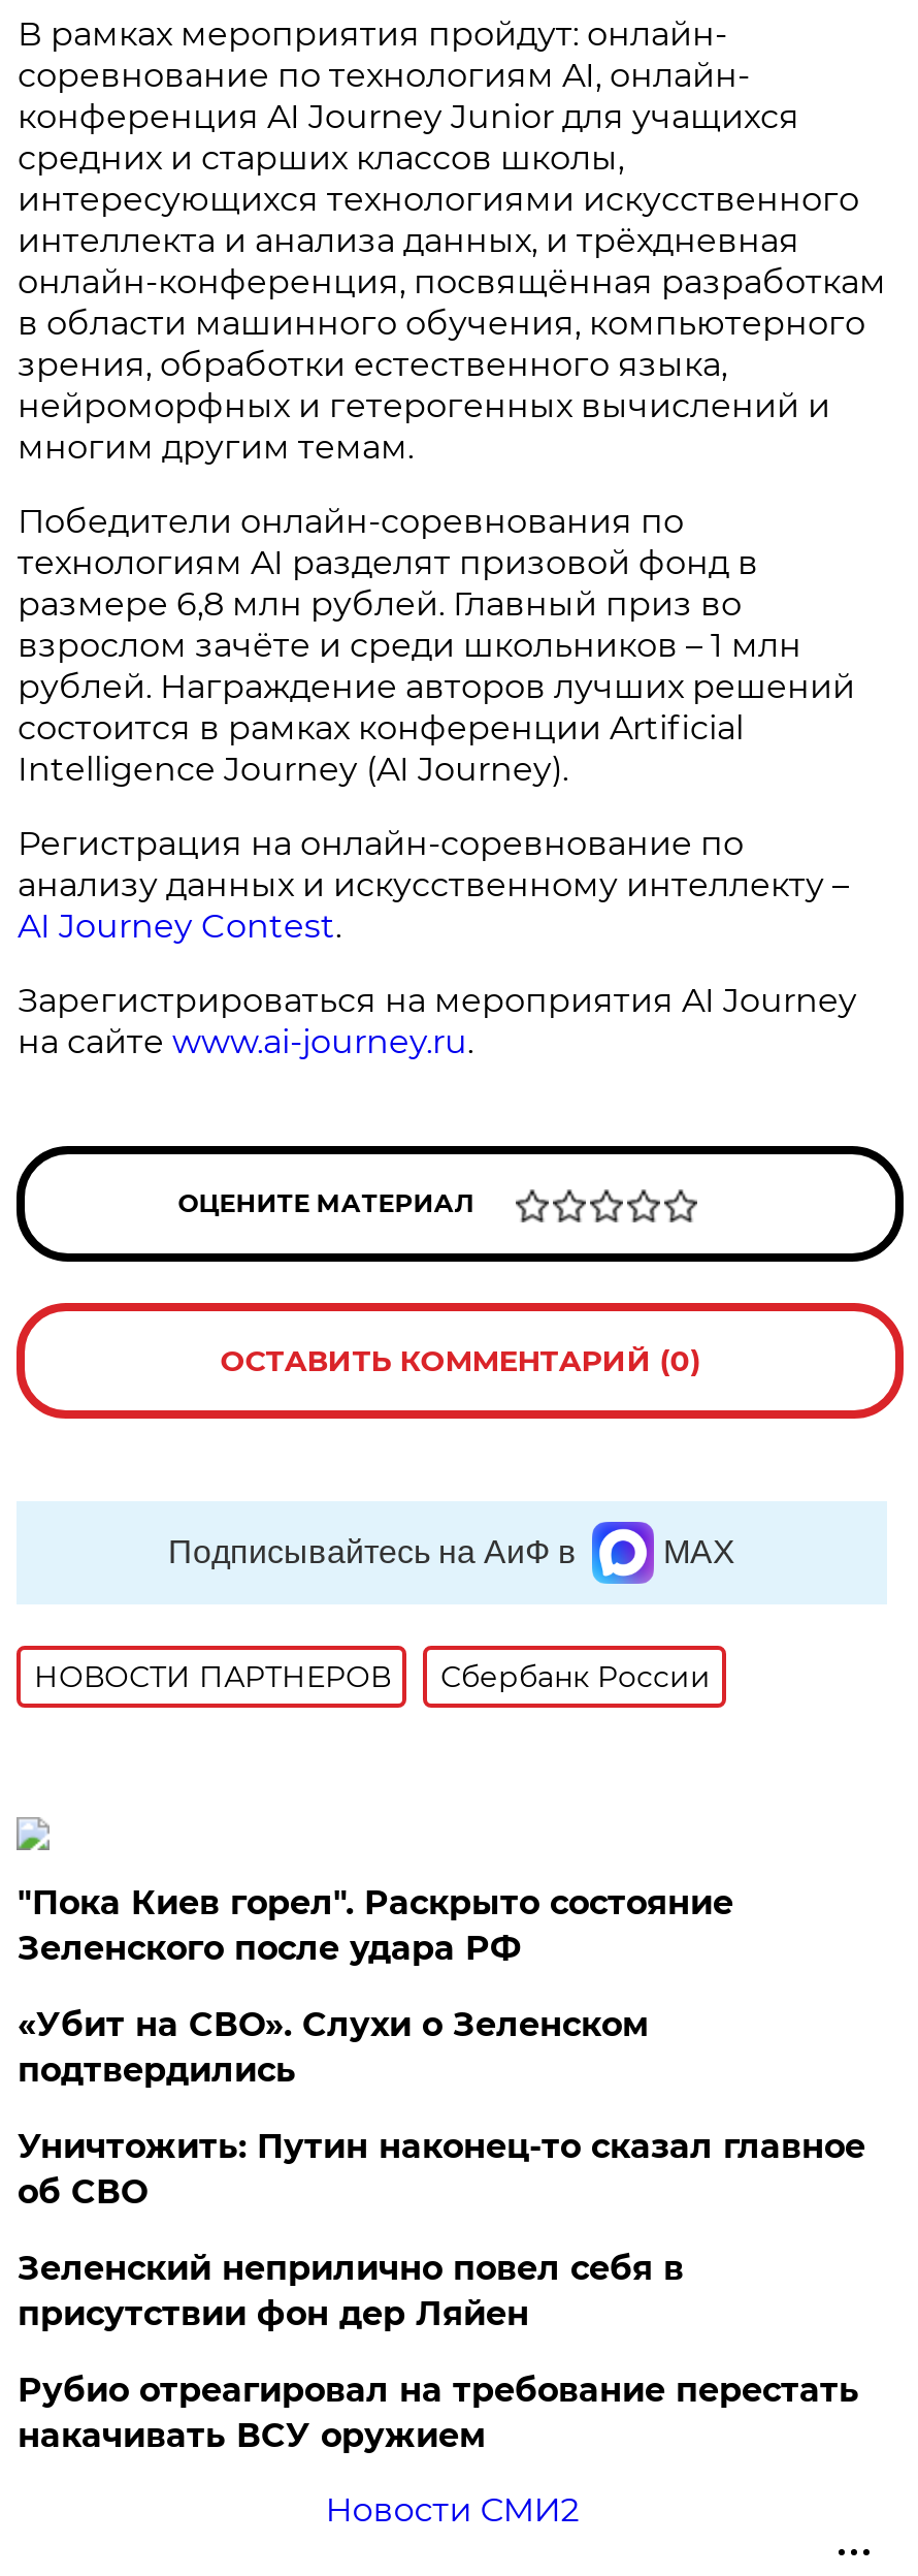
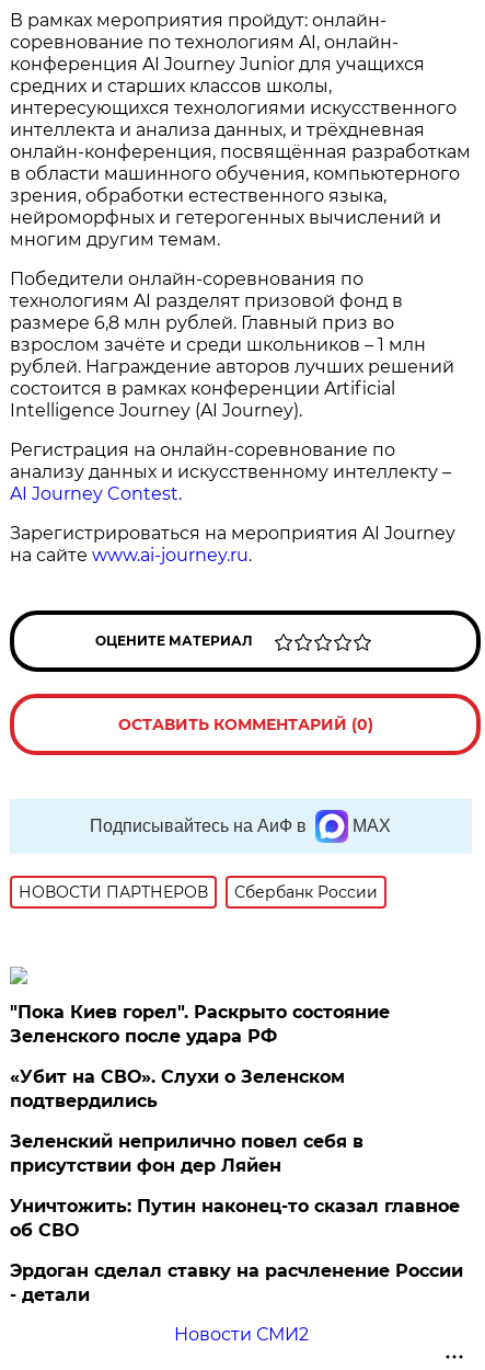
moved down: Уничтожить: Путин наконец-то сказал главное | об СВО

moved up: Зеленский неприлично повел cебя в | присутствии фон дер Ляйен

- Рубио отреагировал на требование перестать
- накачивать ВСУ оружием
+ Эрдоган сделал ставку на расчленение России
+ - детали
